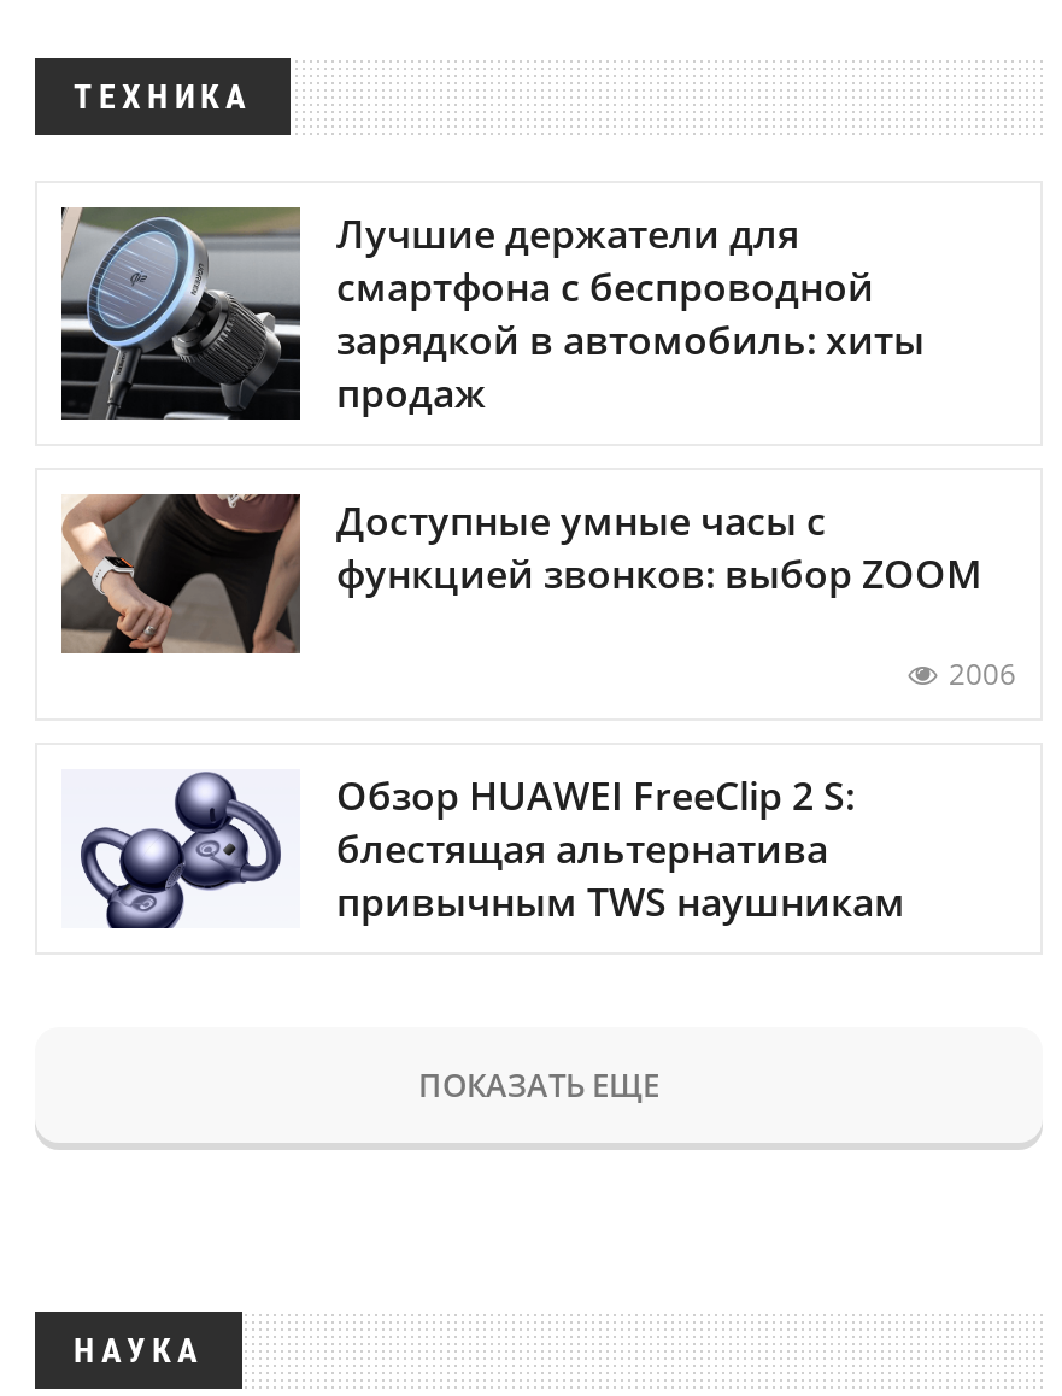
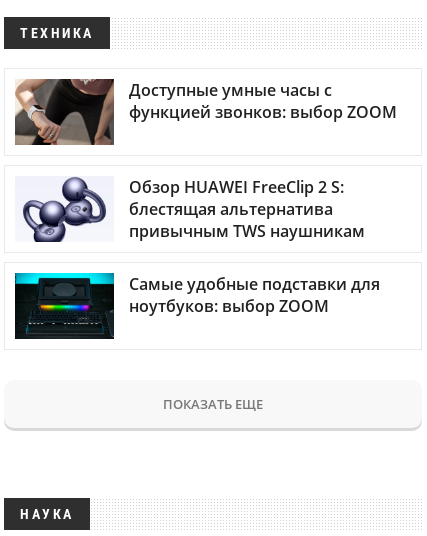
- [image]
- Лучшие держатели для
- смартфона с беспроводной
- зарядкой в автомобиль: хиты
- продаж

moved up: [image] | Доступные умные часы с | функцией звонков: выбор ZOOM

- 2006

moved up: [image] | Обзор HUAWEI FreeClip 2 S: | блестящая альтернатива | привычным TWS наушникам

+ [image]
+ Самые удобные подставки для
+ ноутбуков: выбор ZOOM
